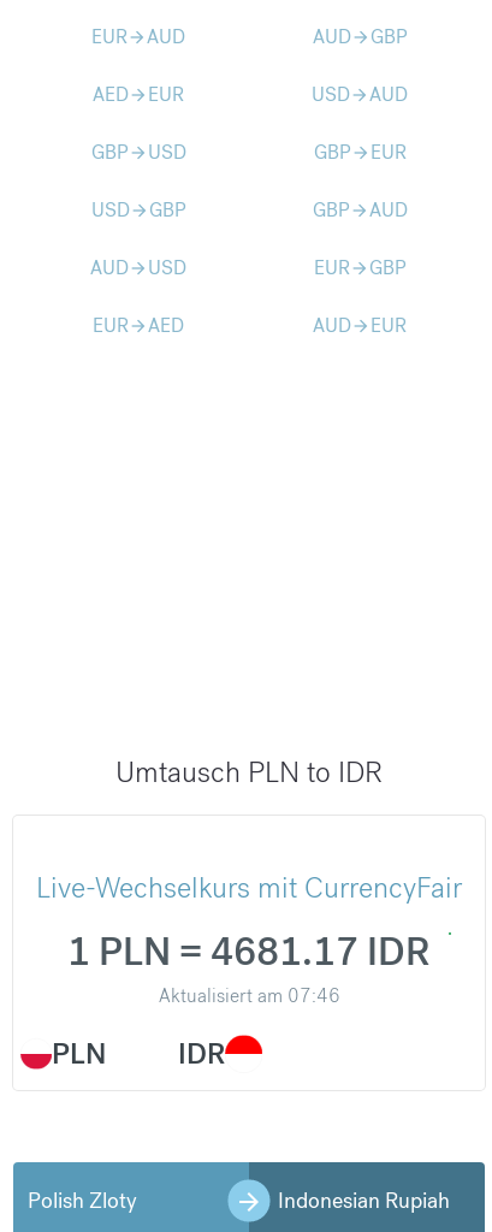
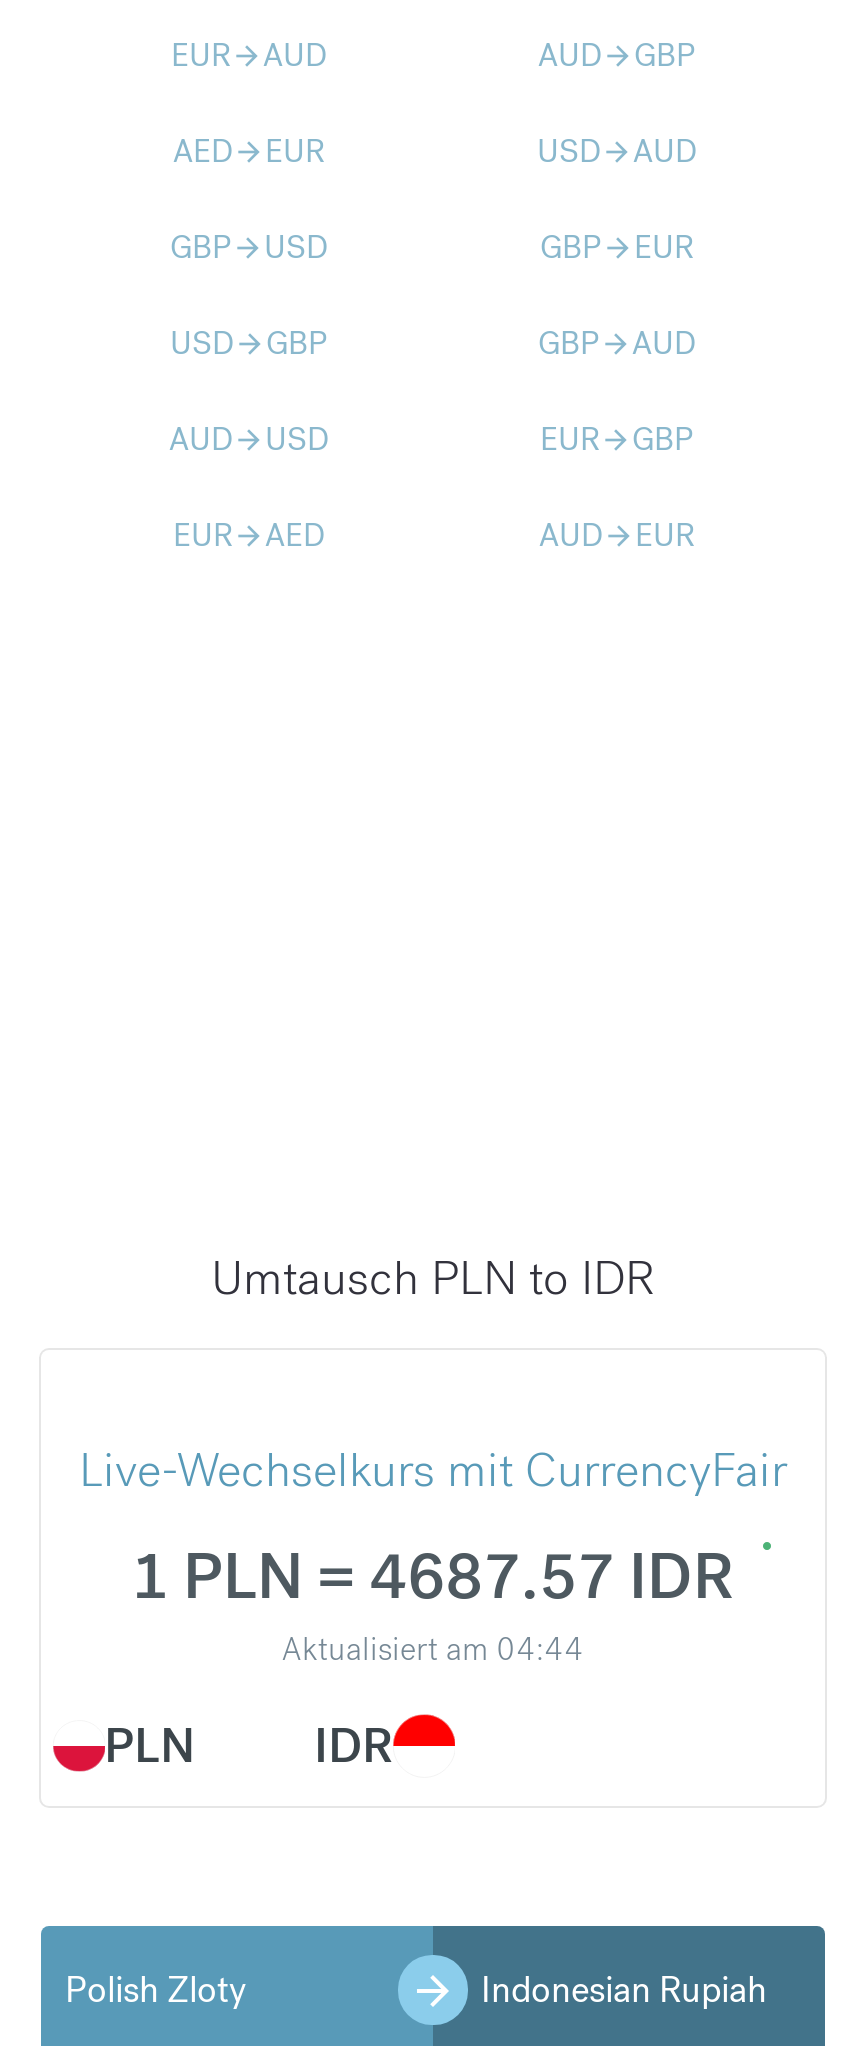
- 1 PLN = 4681.17 IDR
+ 1 PLN = 4687.57 IDR

- Aktualisiert am 07:46
+ Aktualisiert am 04:44
